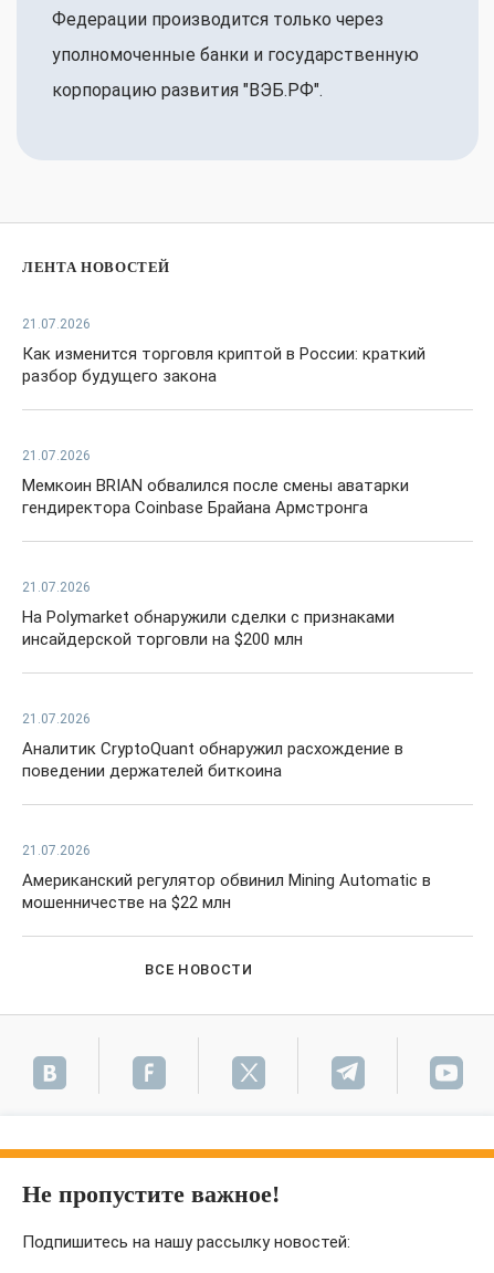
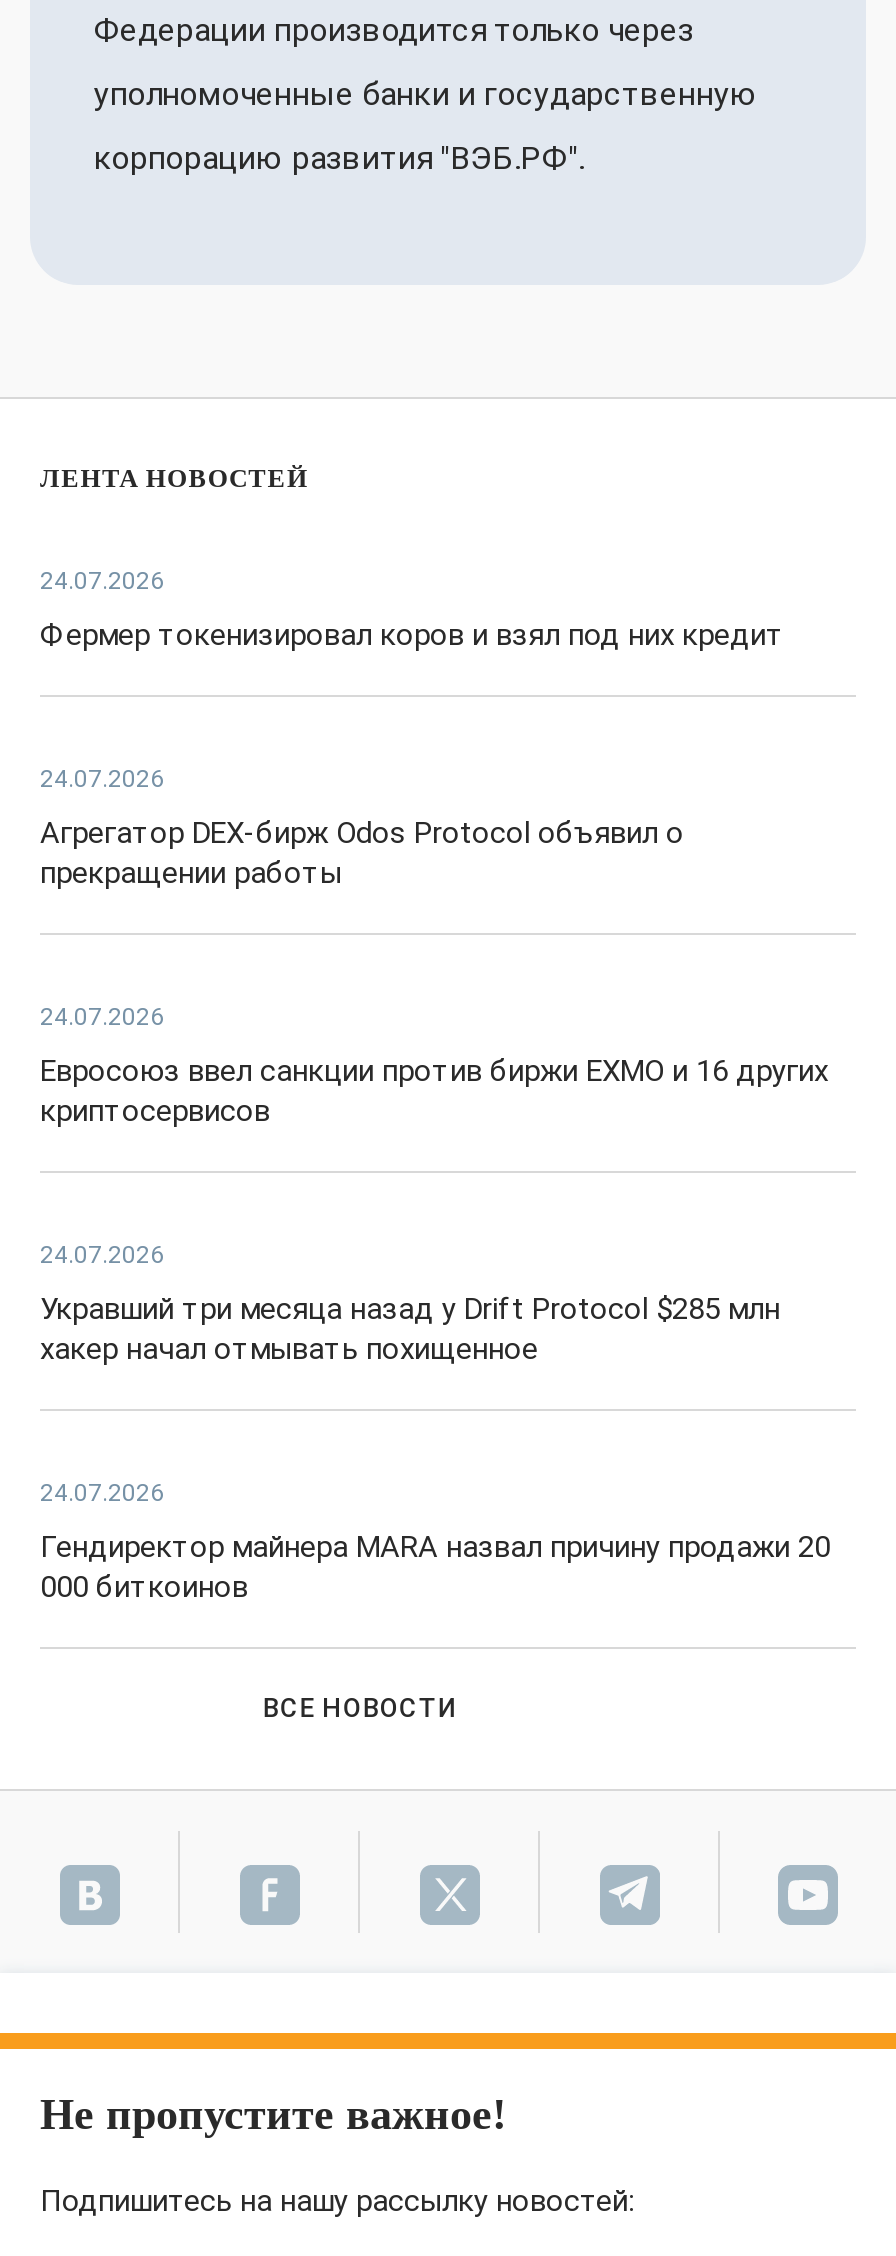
- 21.07.2026
+ 24.07.2026

- Как изменится торговля криптой в России: краткий
- разбор будущего закона
+ Фермер токенизировал коров и взял под них кредит

- 21.07.2026
+ 24.07.2026

- Мемкоин BRIAN обвалился после смены аватарки
- гендиректора Coinbase Брайана Армстронга
+ Агрегатор DEX‑бирж Odos Protocol объявил о
+ прекращении работы

- 21.07.2026
+ 24.07.2026

- На Polymarket обнаружили сделки с признаками
- инсайдерской торговли на $200 млн
+ Евросоюз ввел санкции против биржи EXMO и 16 других
+ криптосервисов

- 21.07.2026
+ 24.07.2026

- Аналитик CryptoQuant обнаружил расхождение в
- поведении держателей биткоина
+ Укравший три месяца назад у Drift Protocol $285 млн
+ хакер начал отмывать похищенное

- 21.07.2026
+ 24.07.2026

- Американский регулятор обвинил Mining Automatic в
- мошенничестве на $22 млн
+ Гендиректор майнера MARA назвал причину продажи 20
+ 000 биткоинов
